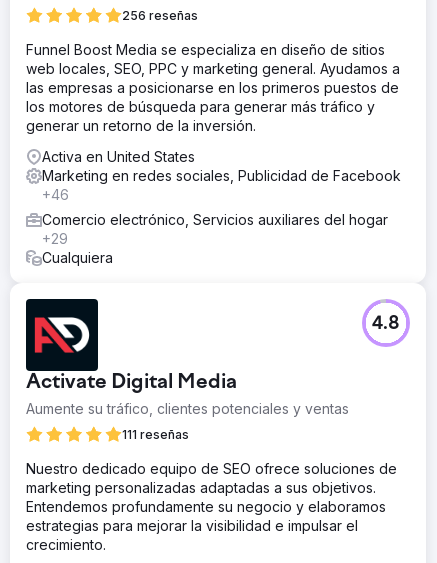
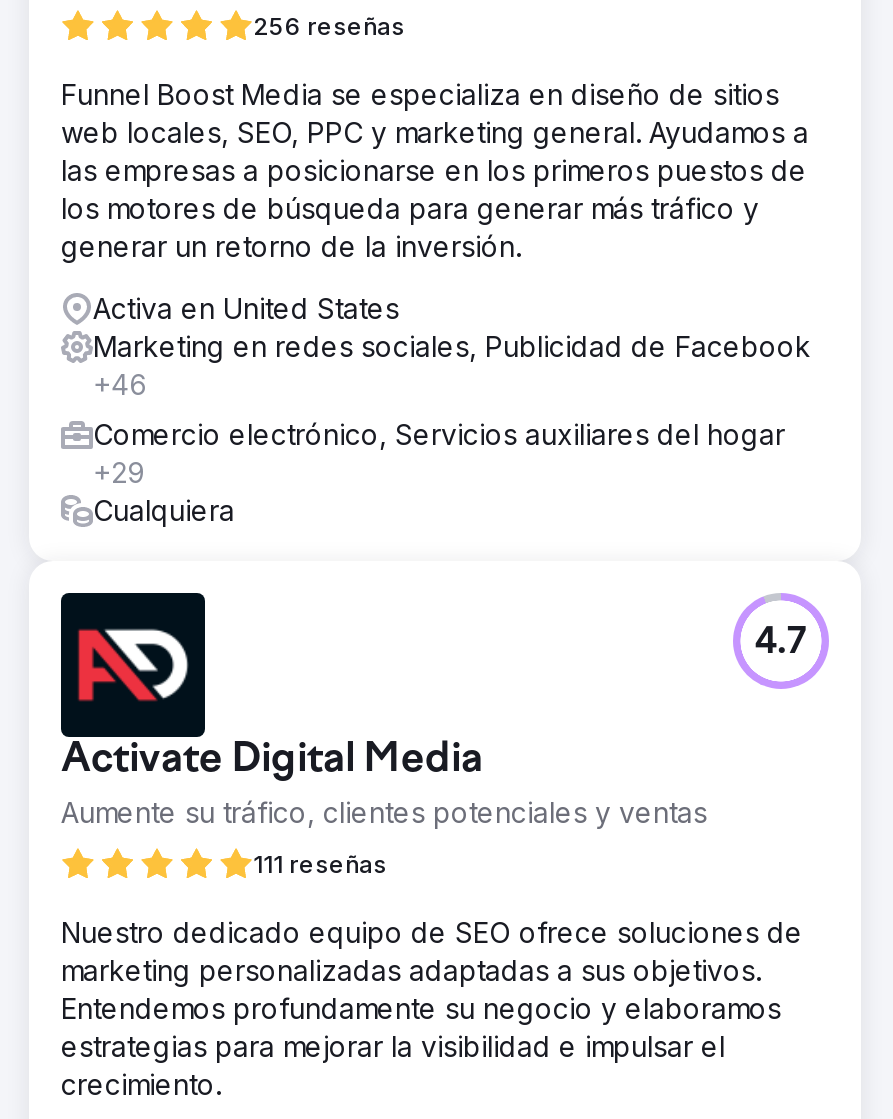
- 4.8
+ 4.7
